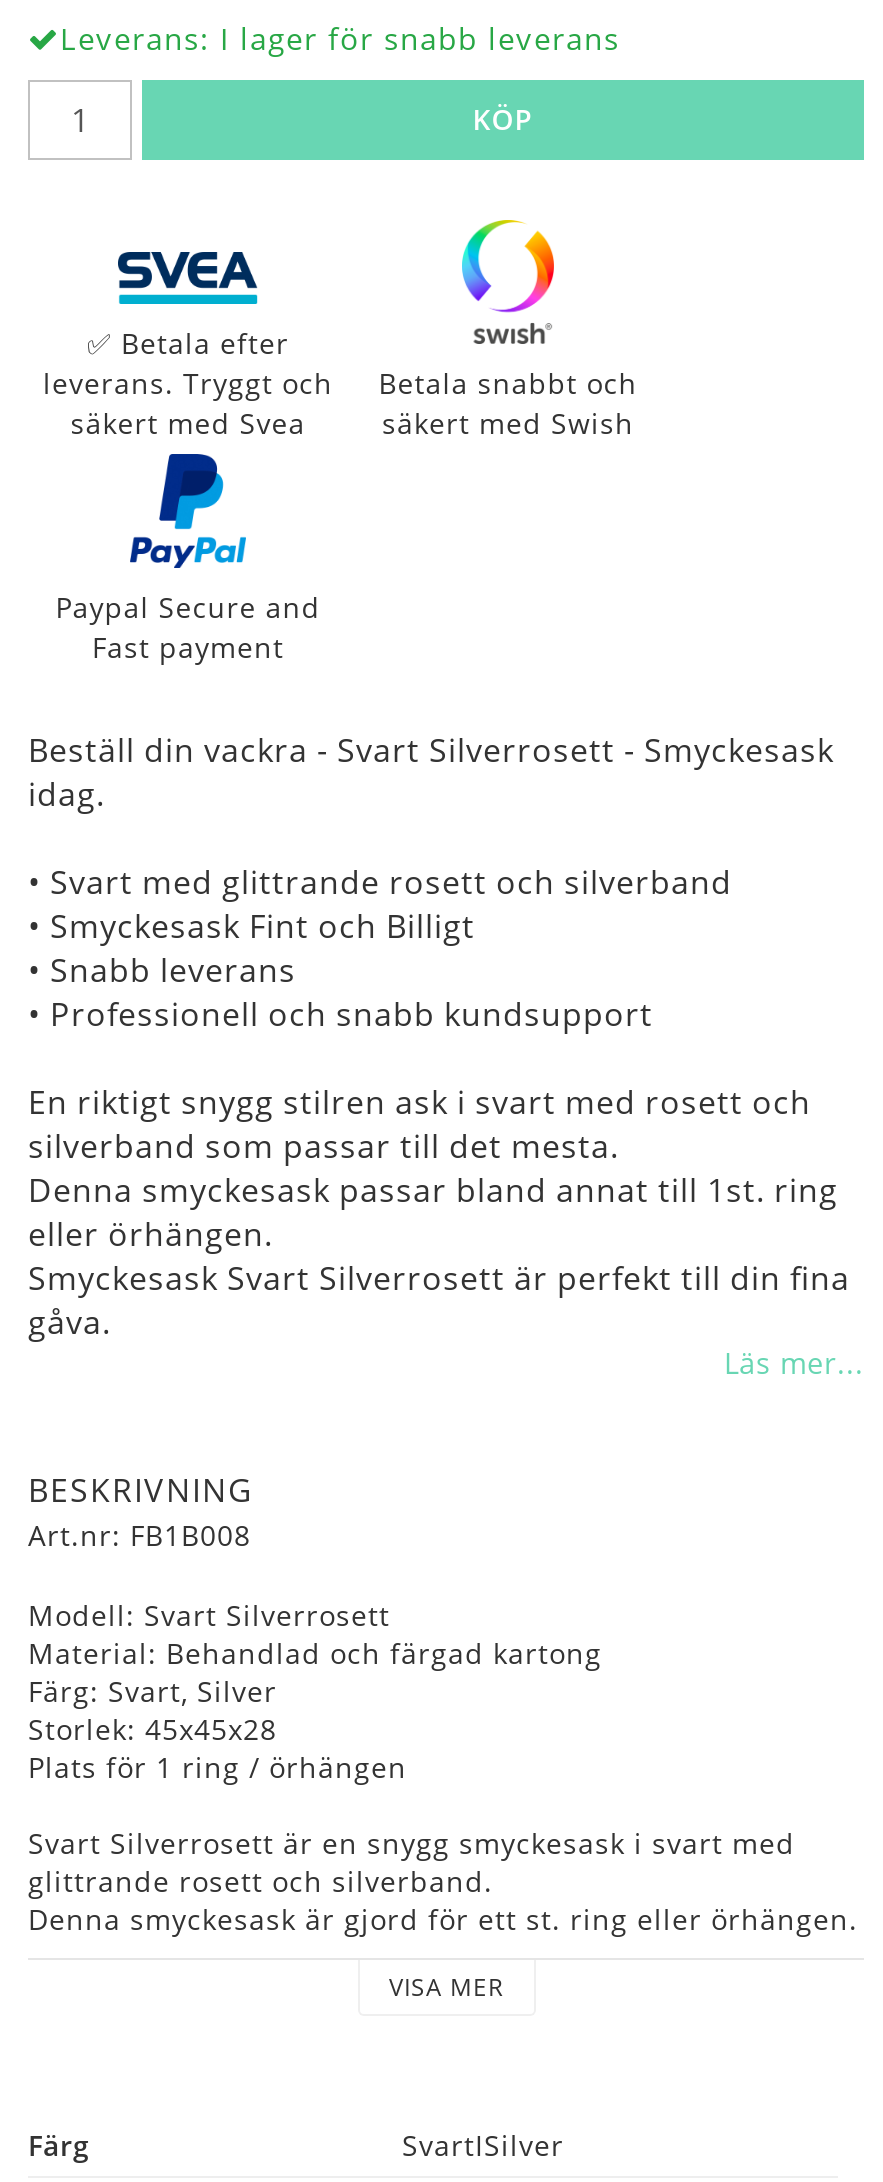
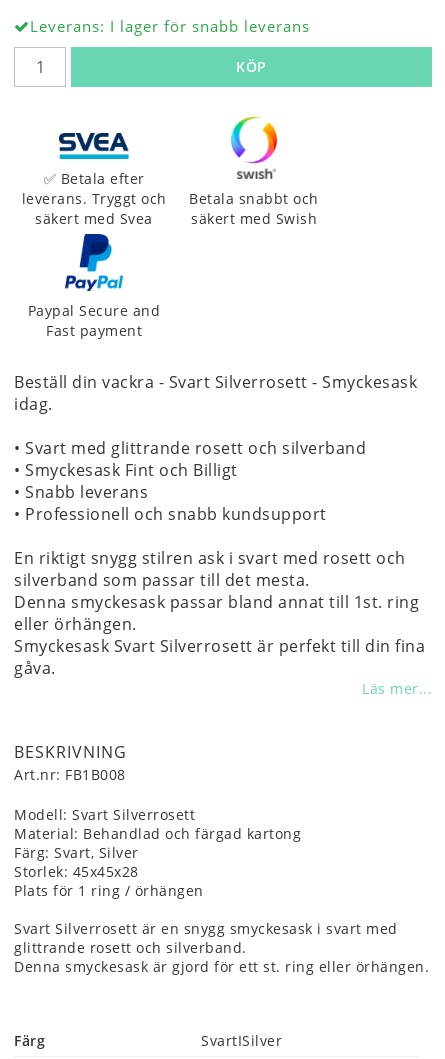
- VISA MER
